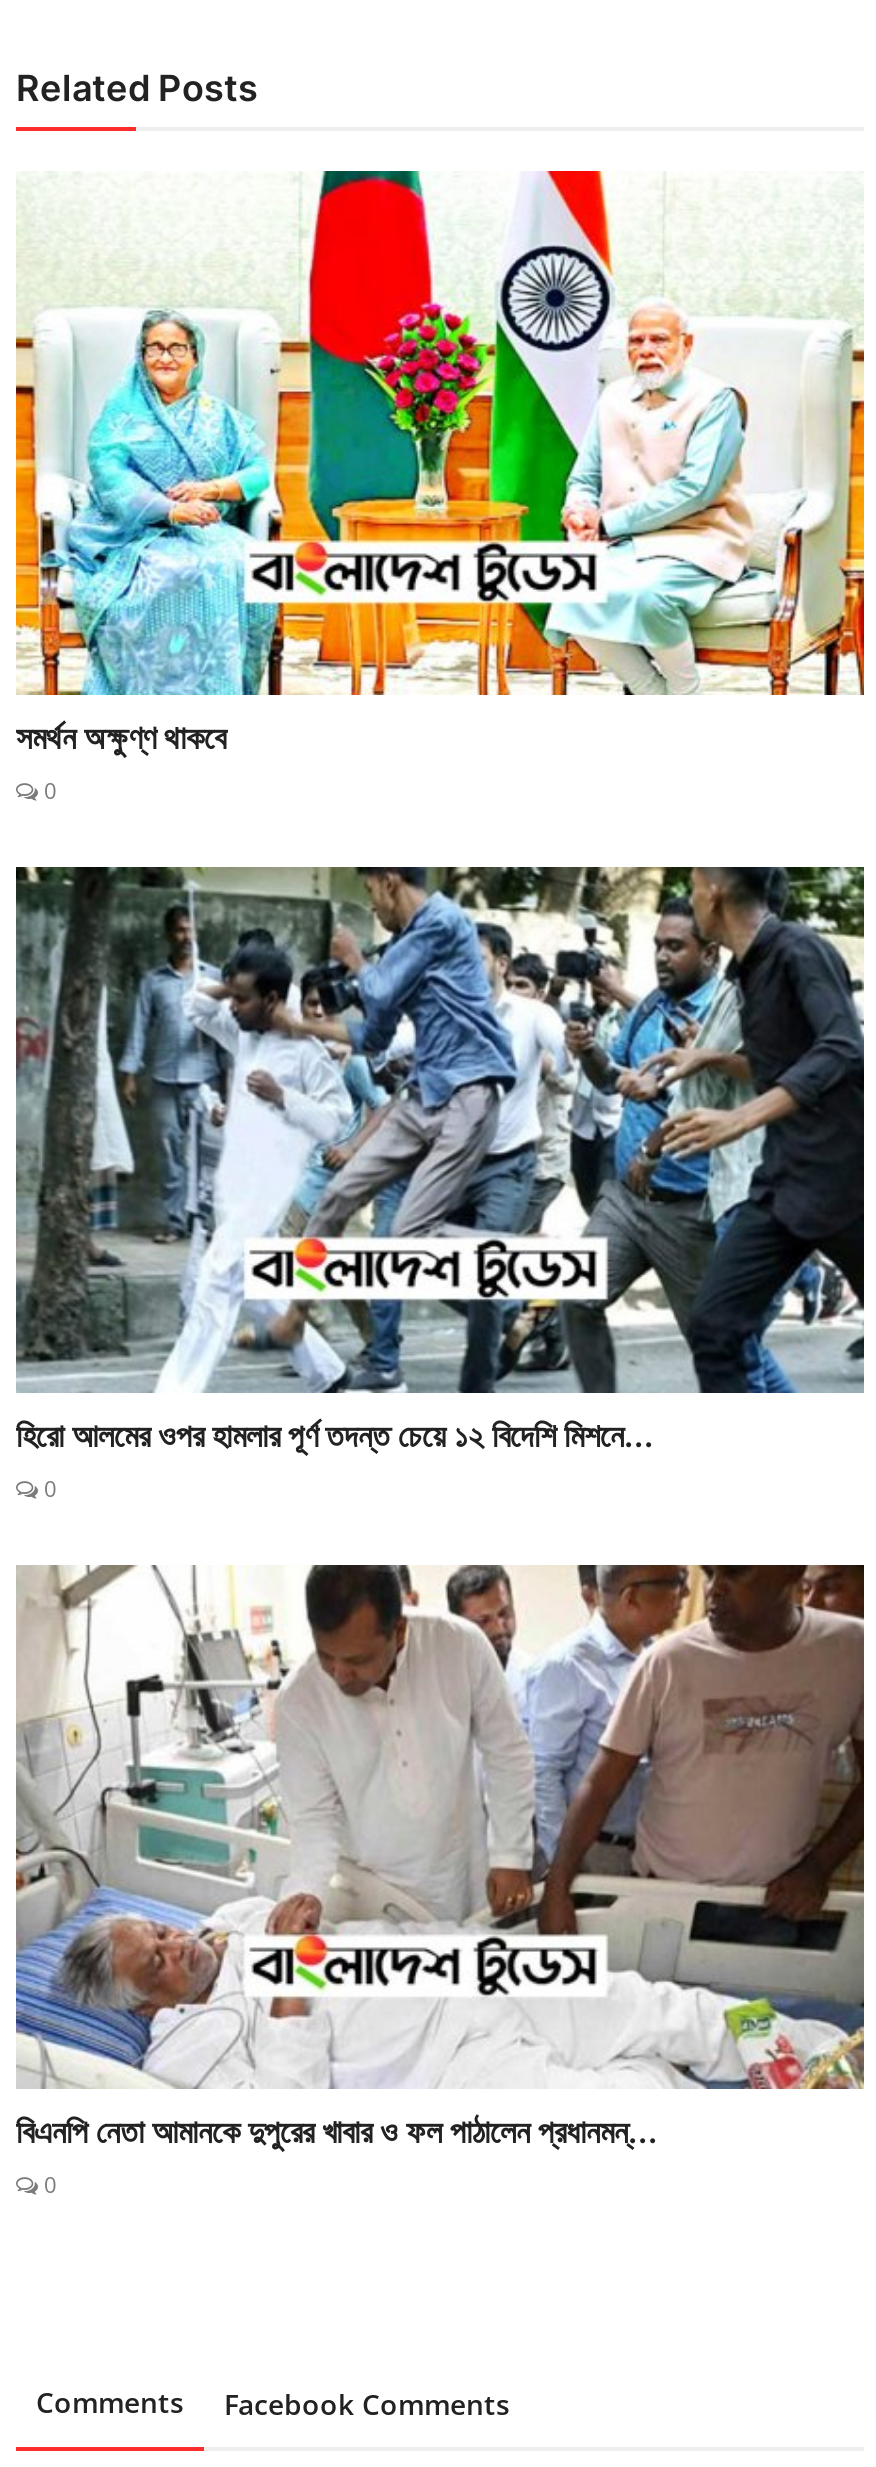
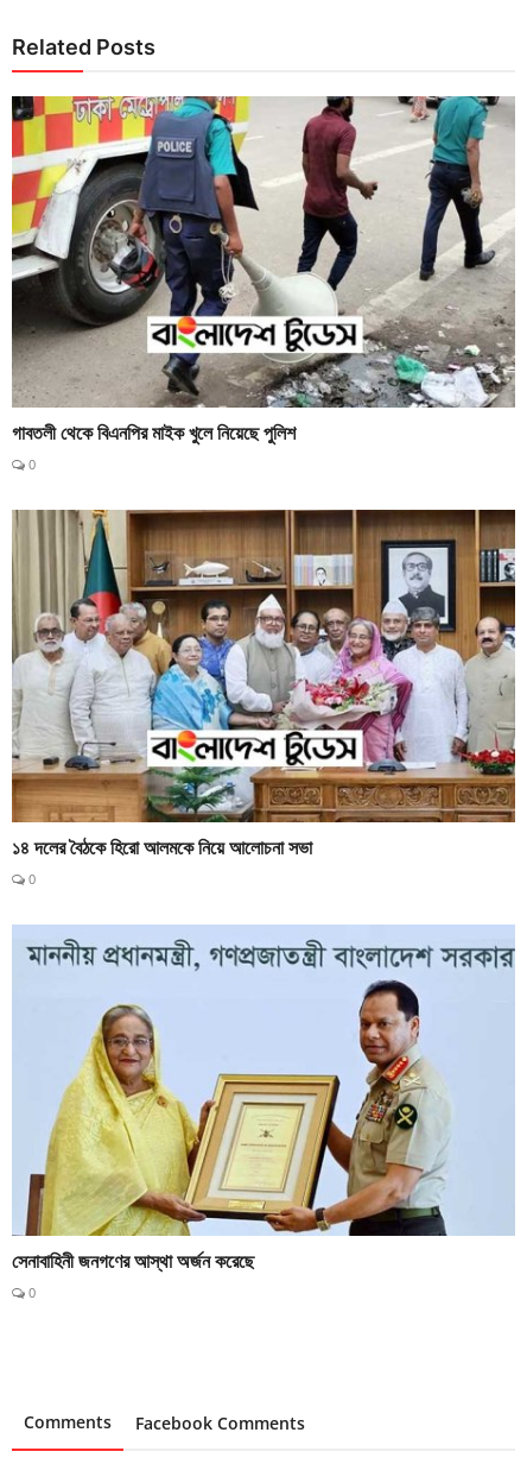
- [image]
- সমর্থন অক্ষুণ্ণ থাকবে
+ [image]
+ গাবতলী থেকে বিএনপির মাইক খুলে নিয়েছে পুলিশ

- [image]
- হিরো আলমের ওপর হামলার পূর্ণ তদন্ত চেয়ে ১২ বিদেশি মিশনে...
+ [image]
+ ১৪ দলের বৈঠকে হিরো আলমকে নিয়ে আলোচনা সভা

- [image]
- বিএনপি নেতা আমানকে দুপুরের খাবার ও ফল পাঠালেন প্রধানমন্...
+ [image]
+ সেনাবাহিনী জনগণের আস্থা অর্জন করেছে
